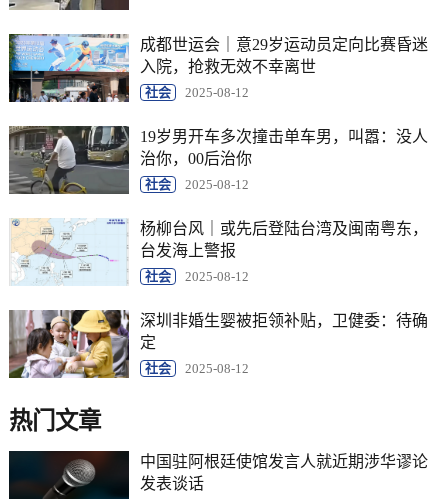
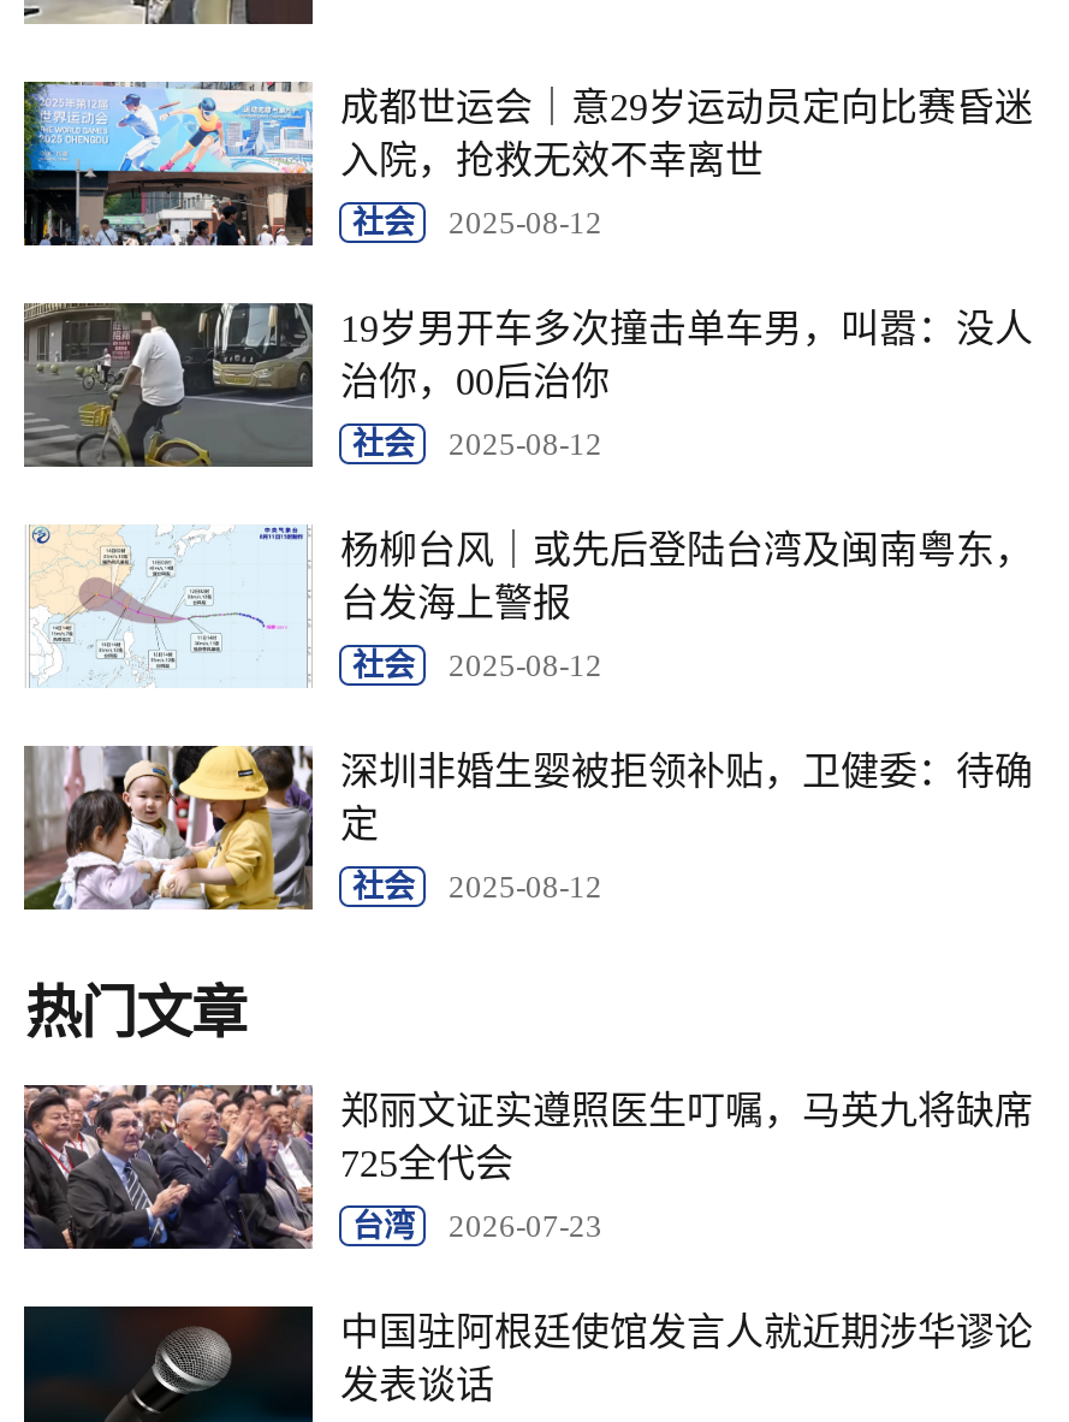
+ [image]
+ 郑丽文证实遵照医生叮嘱，马英九将缺席
+ 725全代会
+ 台湾
+ 2026-07-23
